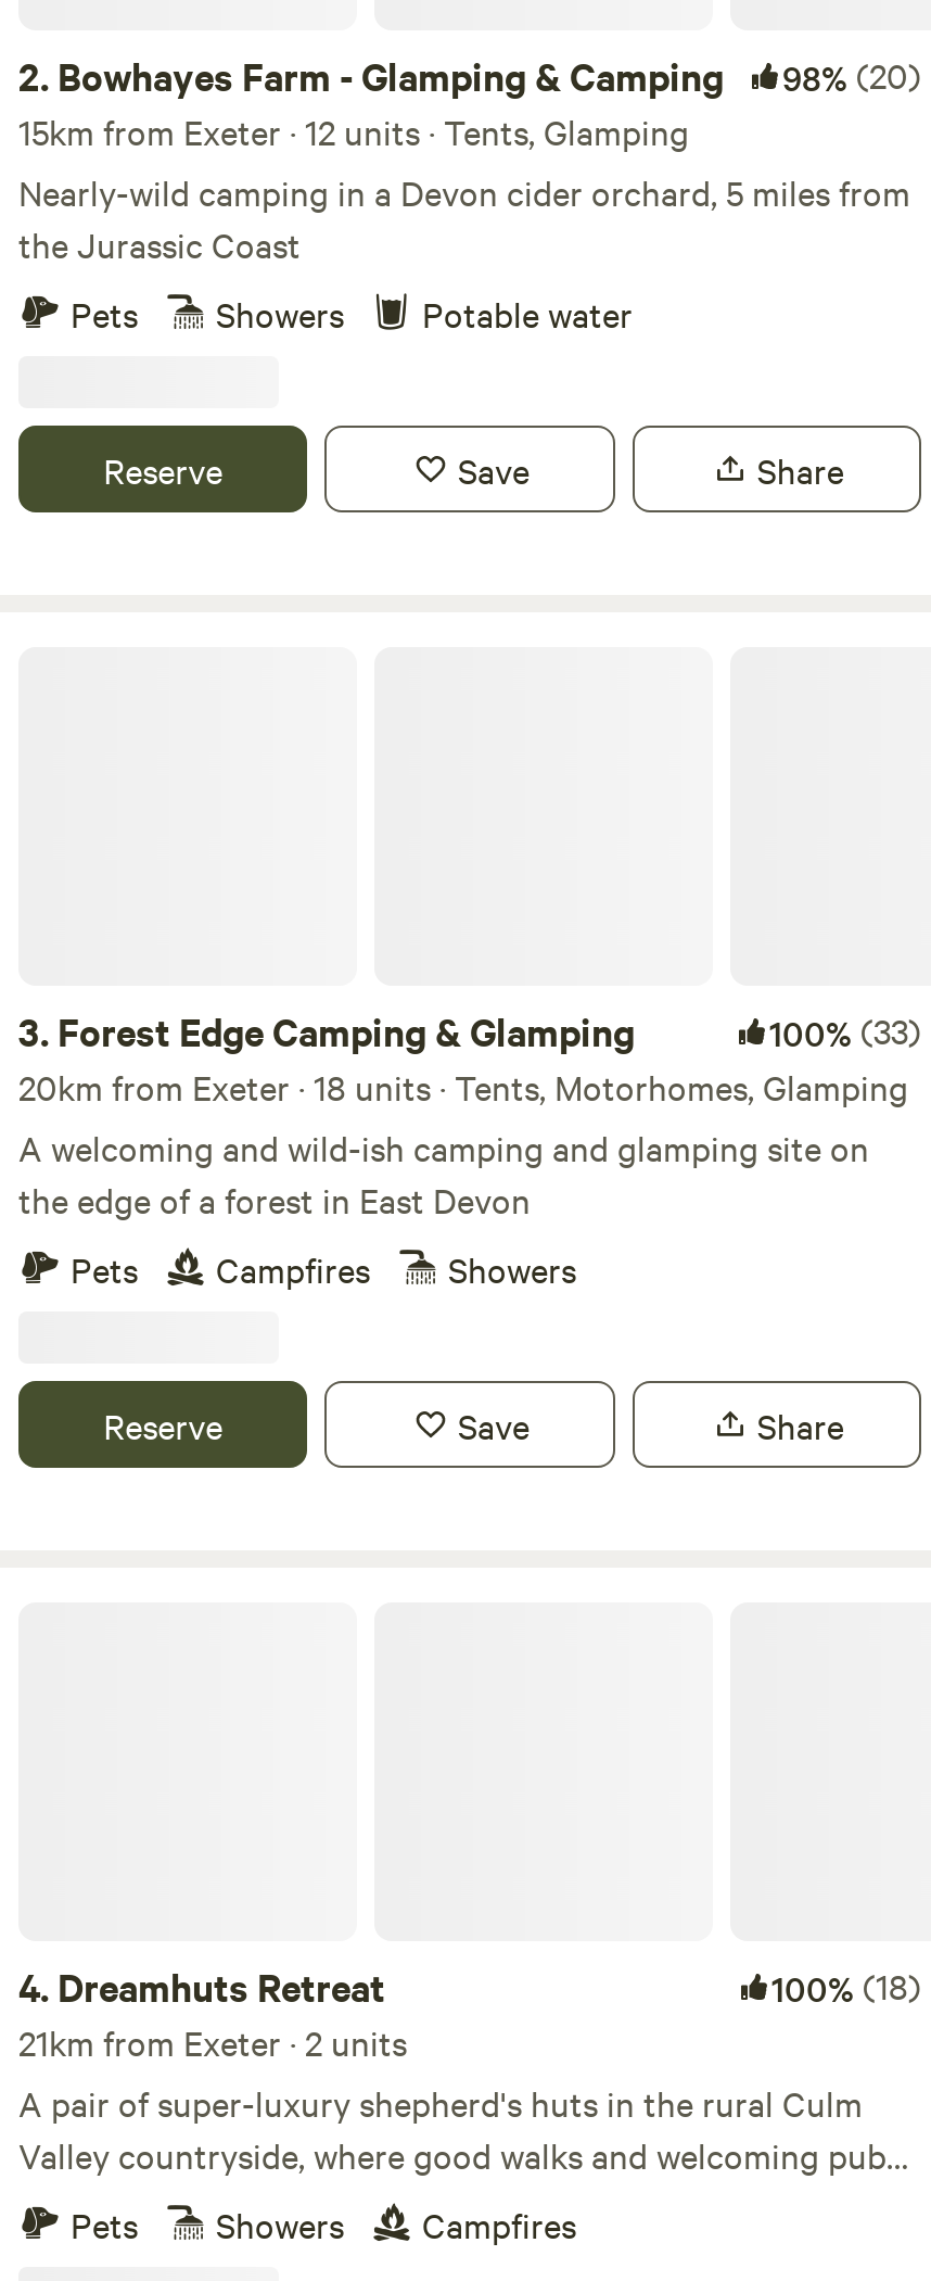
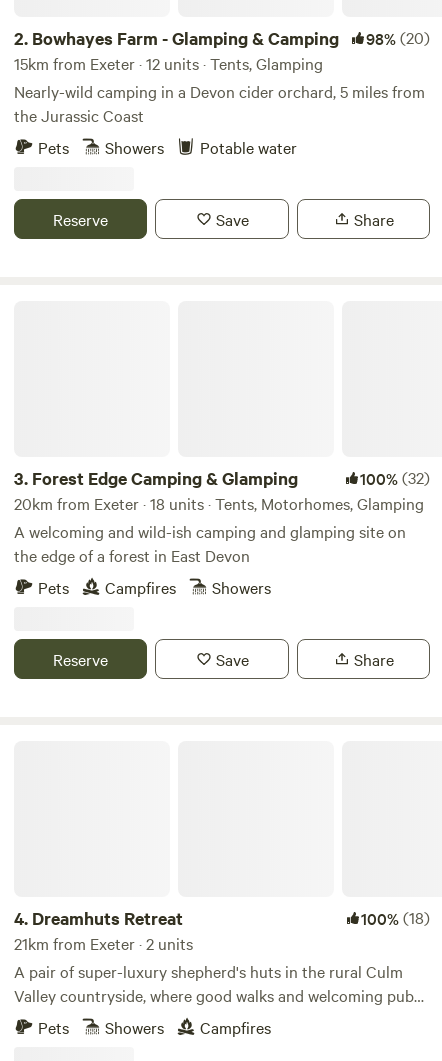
- 100% (33)
+ 100% (32)
